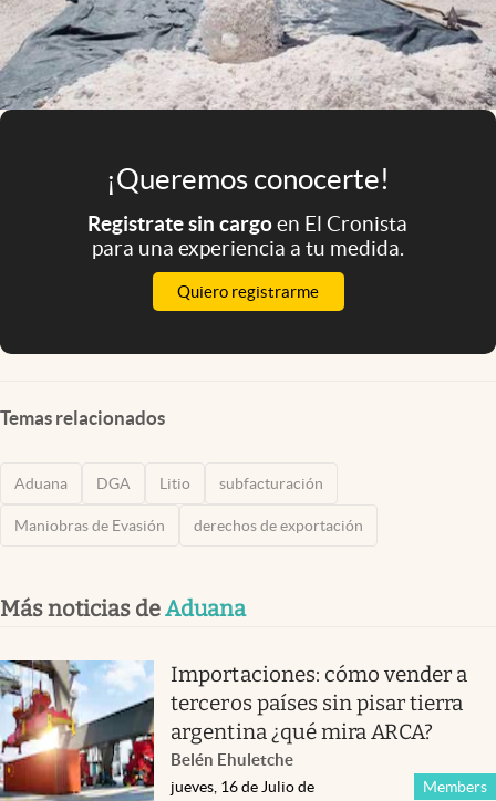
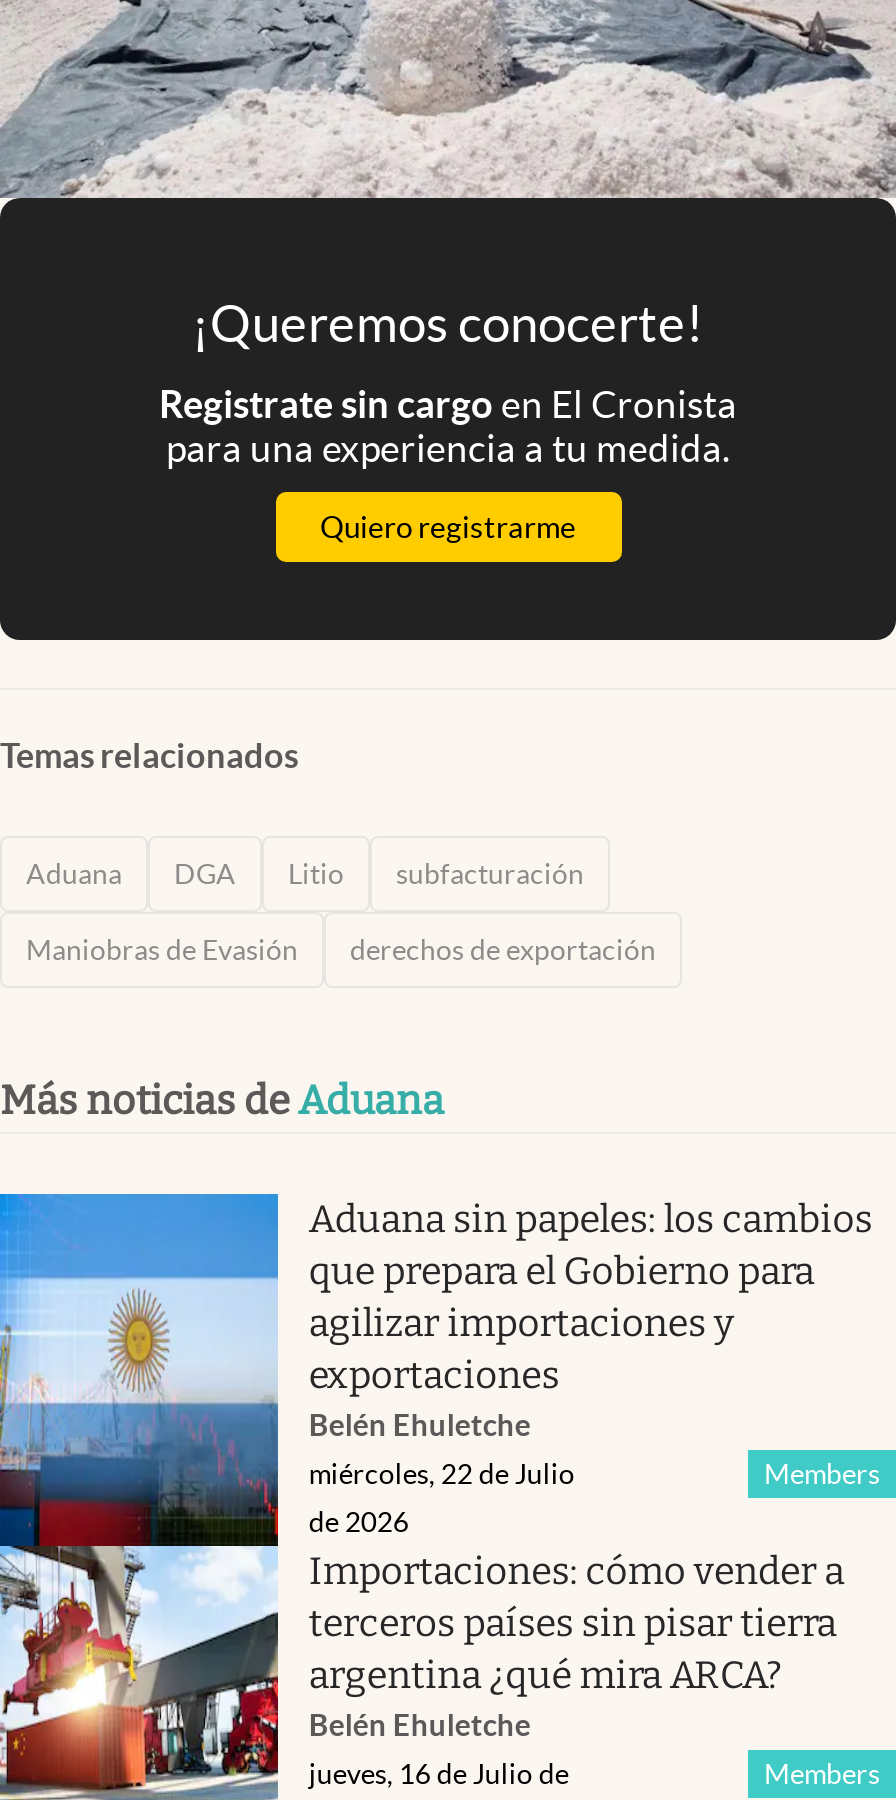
+ [image]
+ Aduana sin papeles: los cambios
+ que prepara el Gobierno para
+ agilizar importaciones y
+ exportaciones
+ Belén Ehuletche
+ Members
+ miércoles, 22 de Julio
+ de 2026
